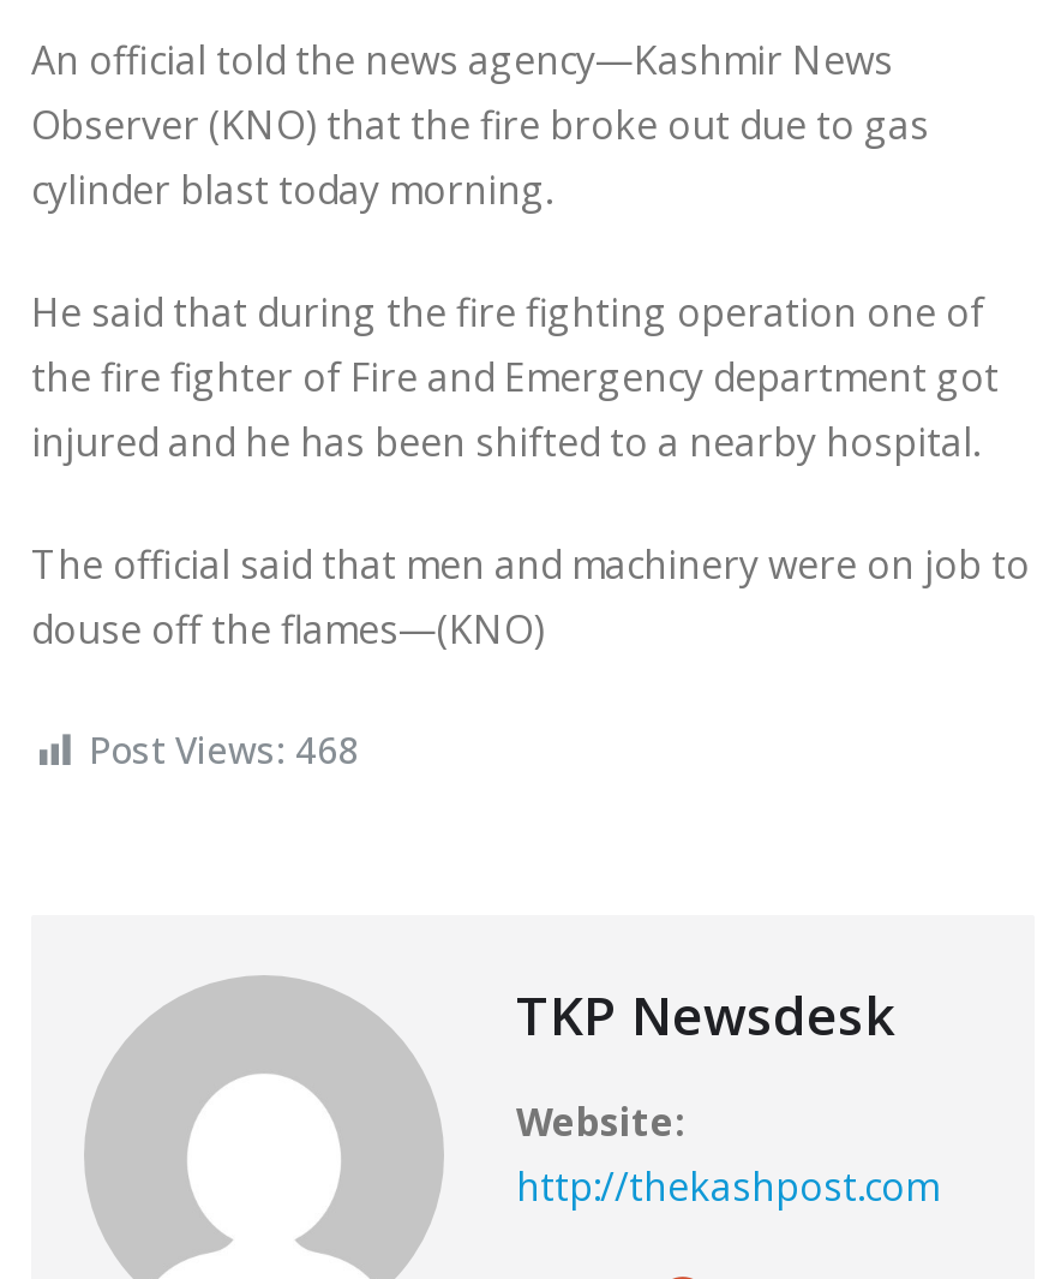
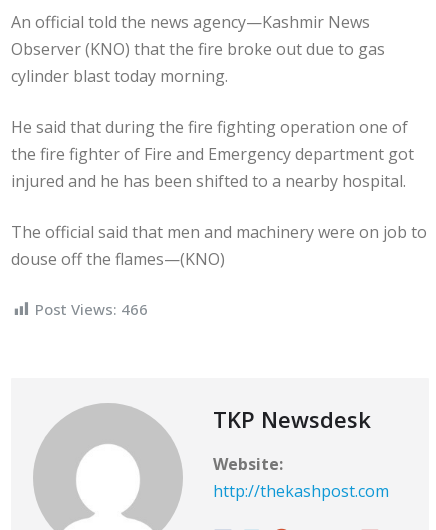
- Post Views: 468
+ Post Views: 466
